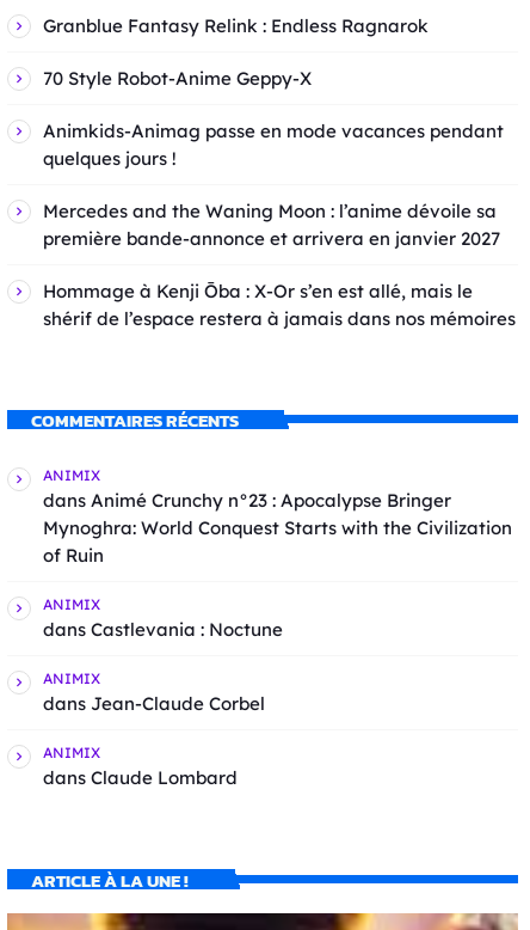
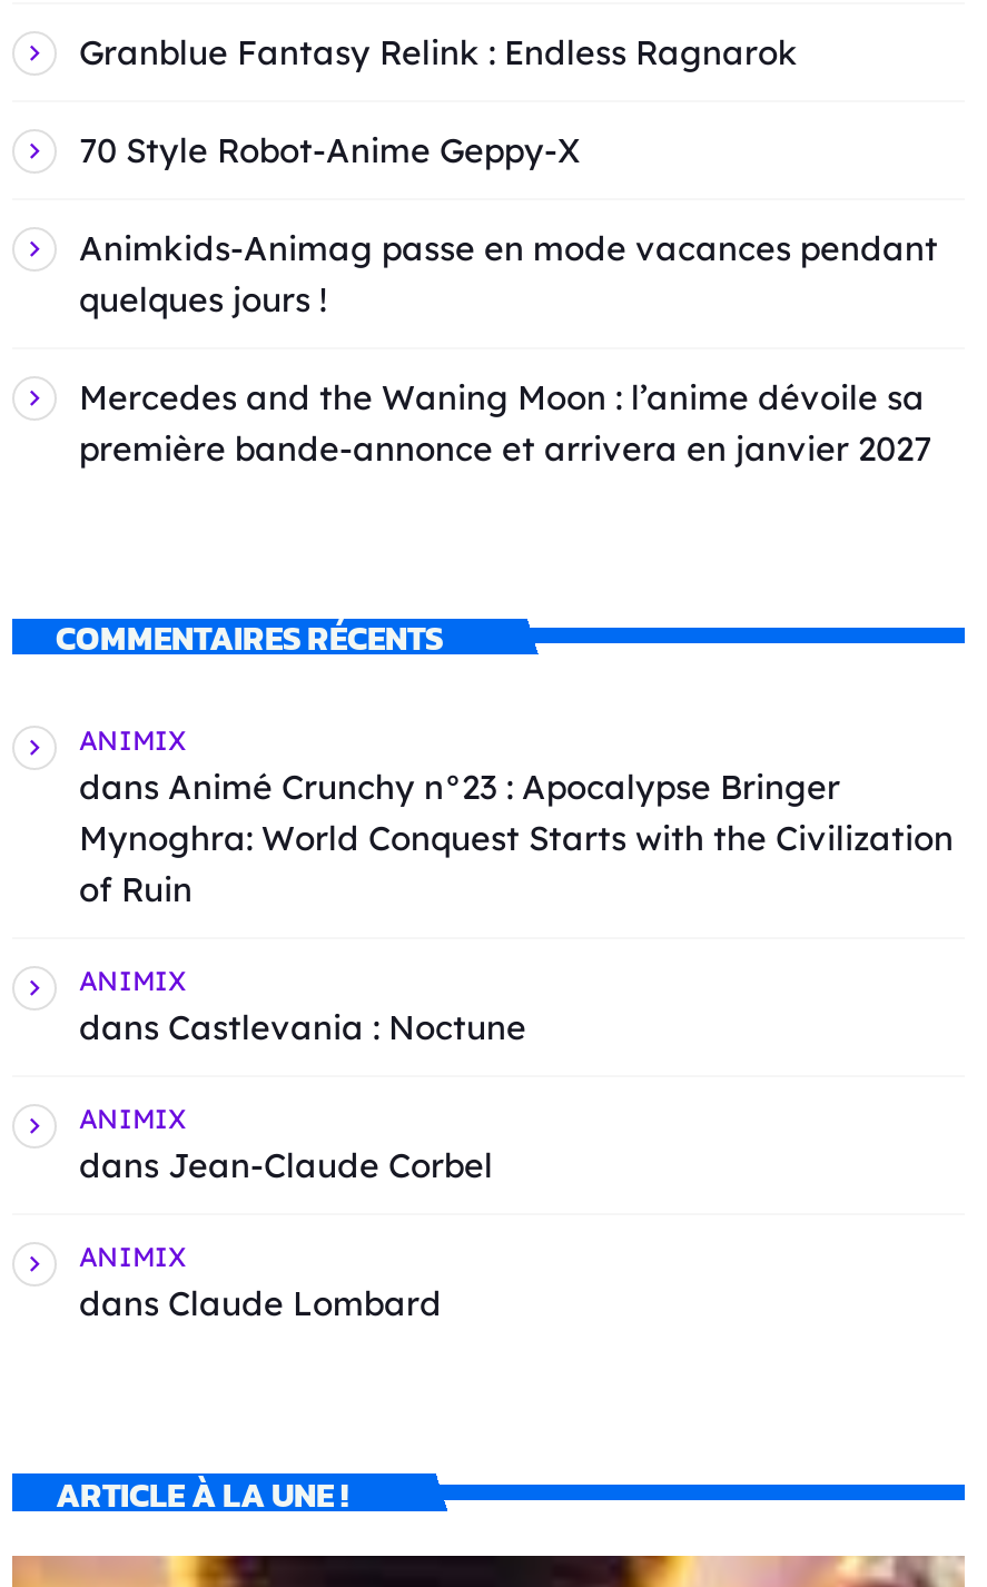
- Hommage à Kenji Ōba : X-Or s’en est allé, mais le
- shérif de l’espace restera à jamais dans nos mémoires
